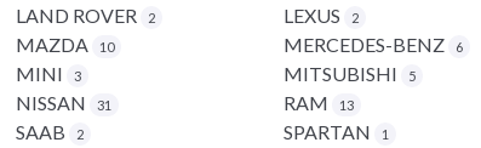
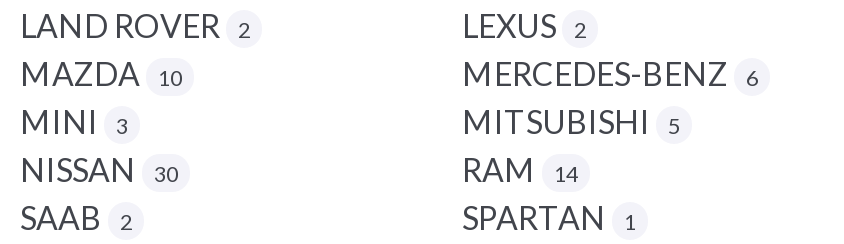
- NISSAN 31
+ NISSAN 30

- RAM 13
+ RAM 14
